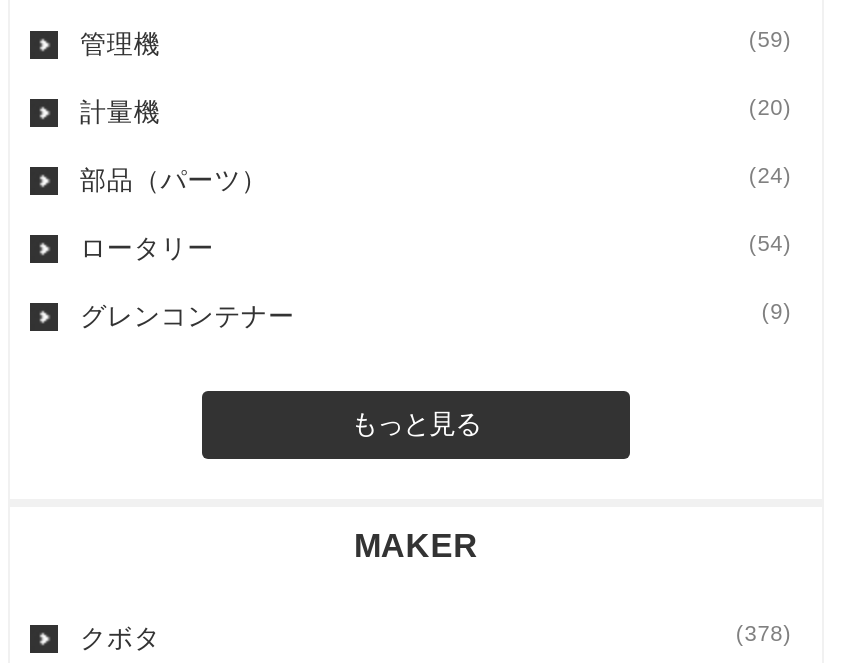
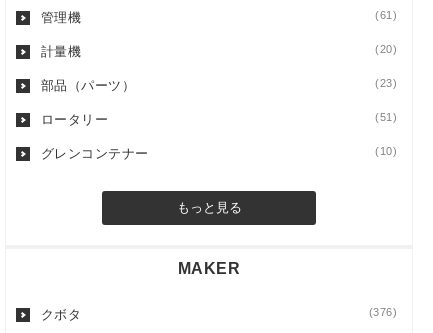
- (59)
+ (61)

- (24)
+ (23)

- (54)
+ (51)

- (9)
+ (10)

- (378)
+ (376)
